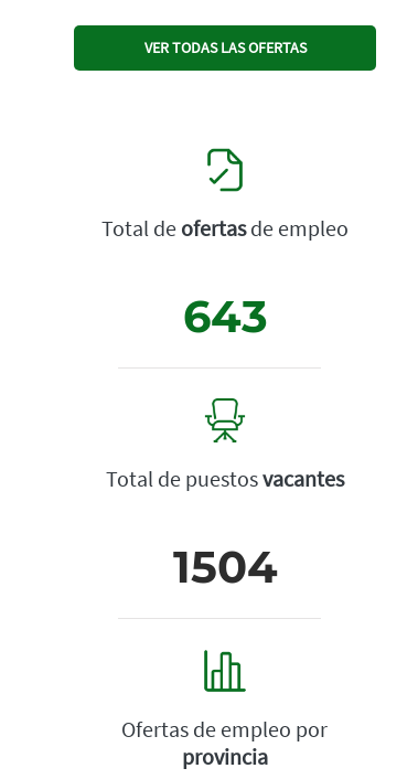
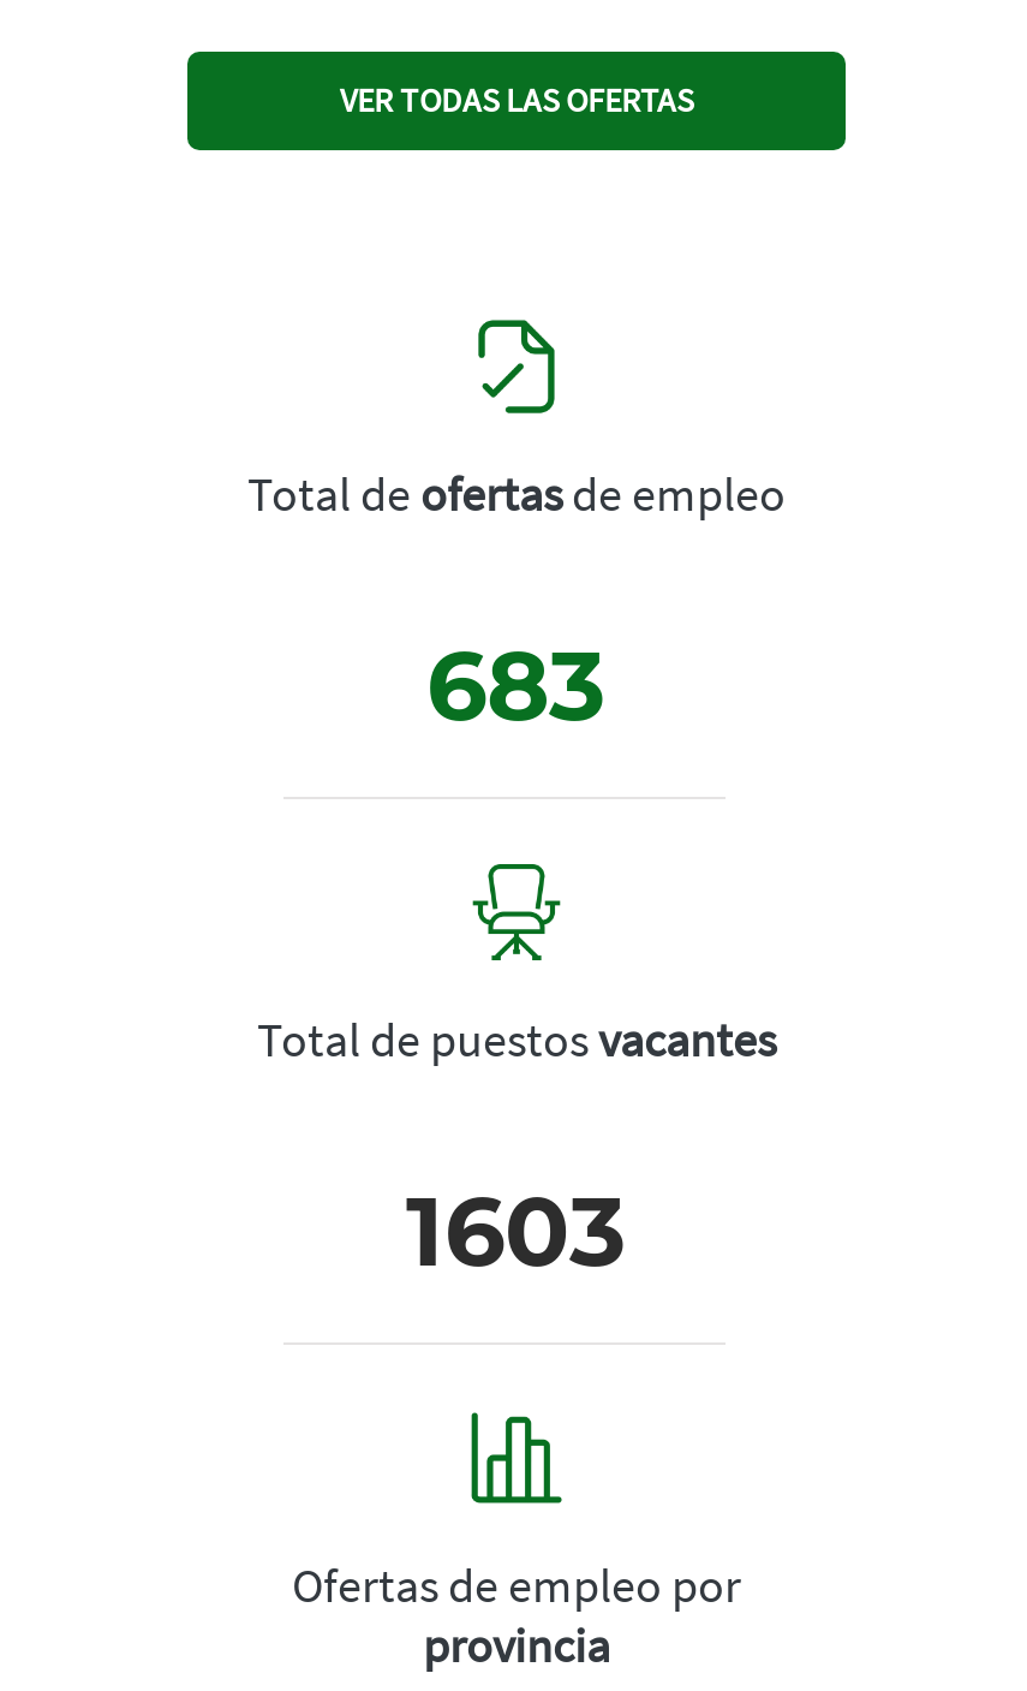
- 643
+ 683

- 1504
+ 1603
